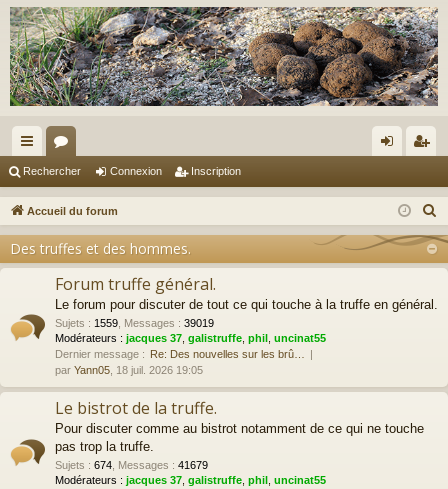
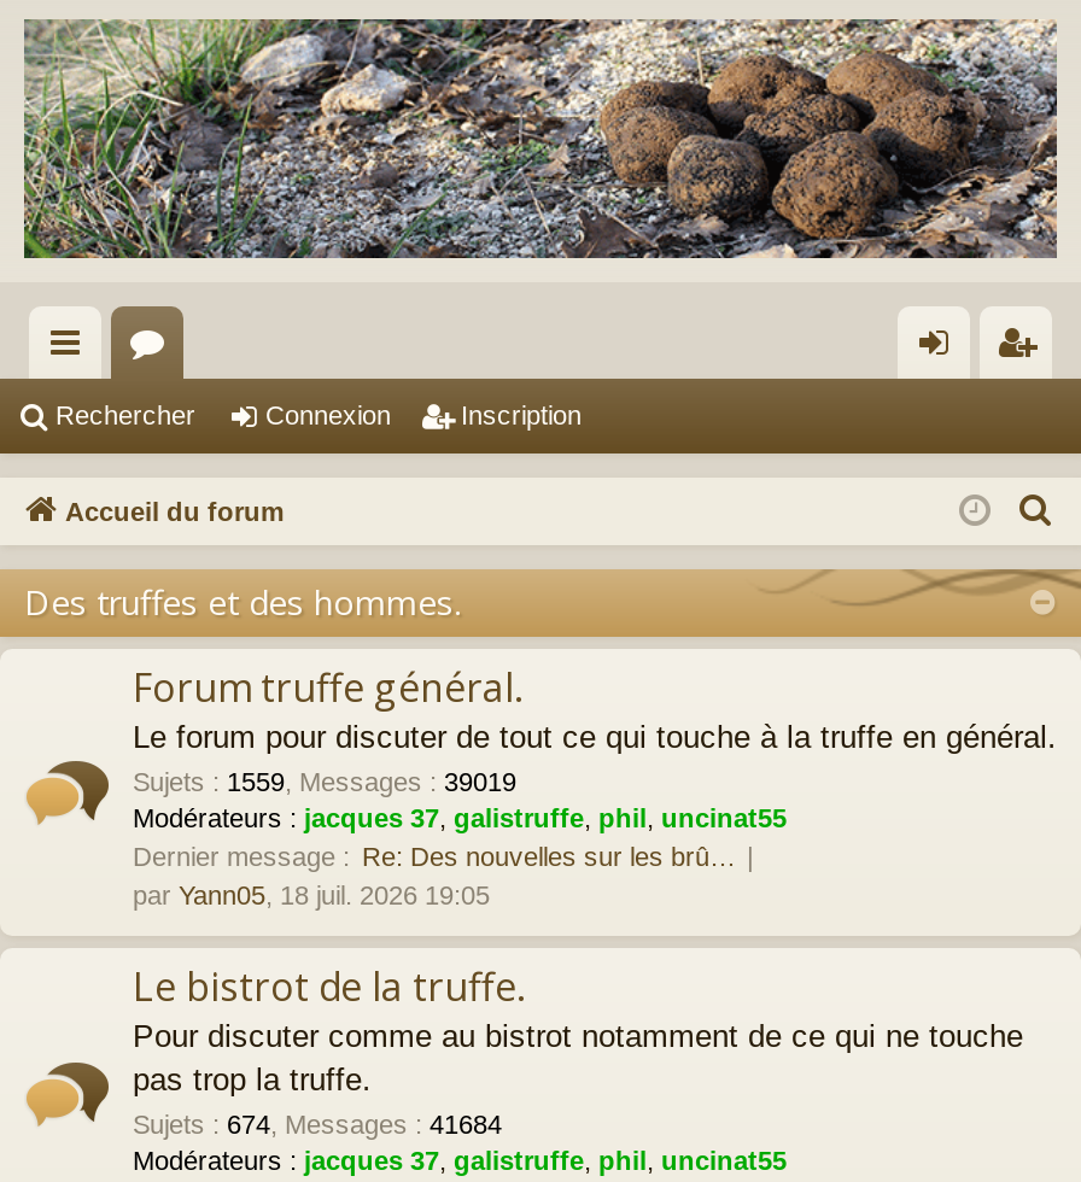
- Sujets: 674, Messages: 41679
+ Sujets: 674, Messages: 41684
